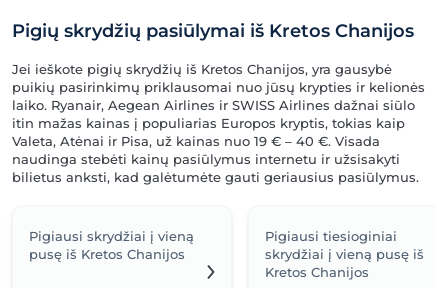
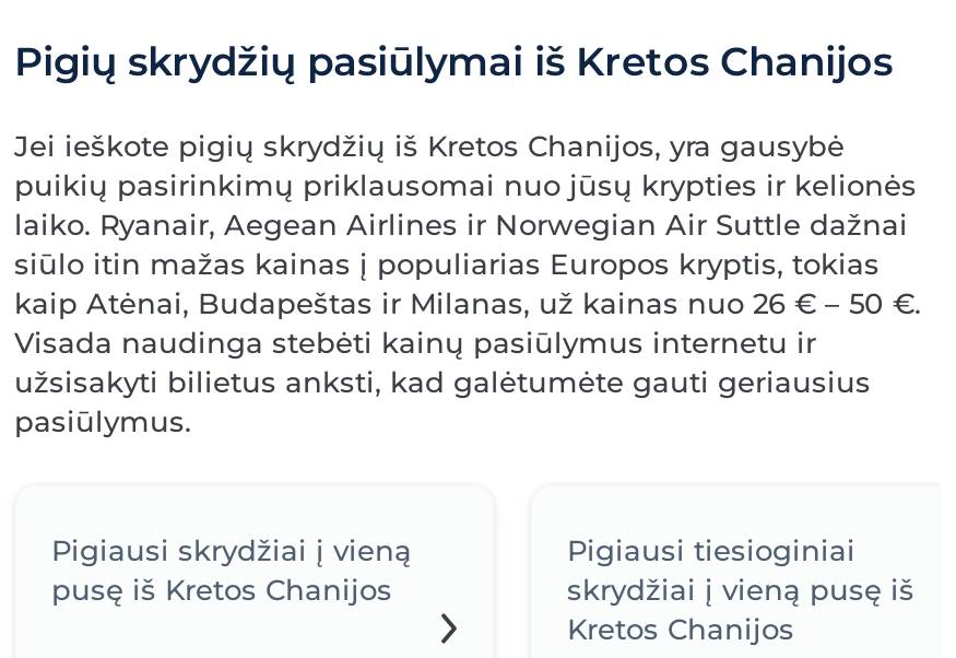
- laiko. Ryanair, Aegean Airlines ir SWISS Airlines dažnai siūlo
- itin mažas kainas į populiarias Europos kryptis, tokias kaip
- Valeta, Atėnai ir Pisa, už kainas nuo 19 € – 40 €. Visada
- naudinga stebėti kainų pasiūlymus internetu ir užsisakyti
- bilietus anksti, kad galėtumėte gauti geriausius pasiūlymus.
+ laiko. Ryanair, Aegean Airlines ir Norwegian Air Suttle dažnai
+ siūlo itin mažas kainas į populiarias Europos kryptis, tokias
+ kaip Atėnai, Budapeštas ir Milanas, už kainas nuo 26 € – 50 €.
+ Visada naudinga stebėti kainų pasiūlymus internetu ir
+ užsisakyti bilietus anksti, kad galėtumėte gauti geriausius
+ pasiūlymus.
